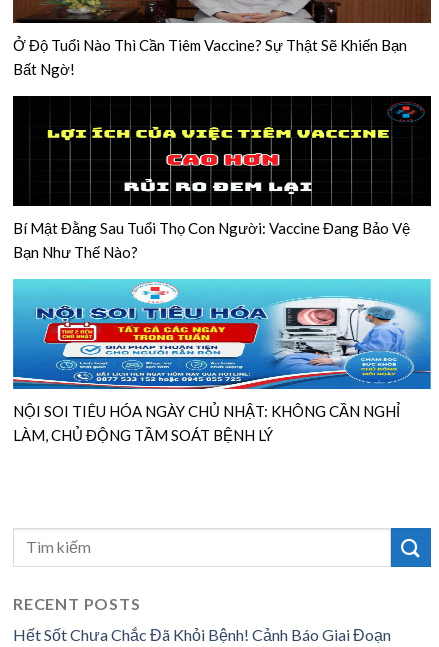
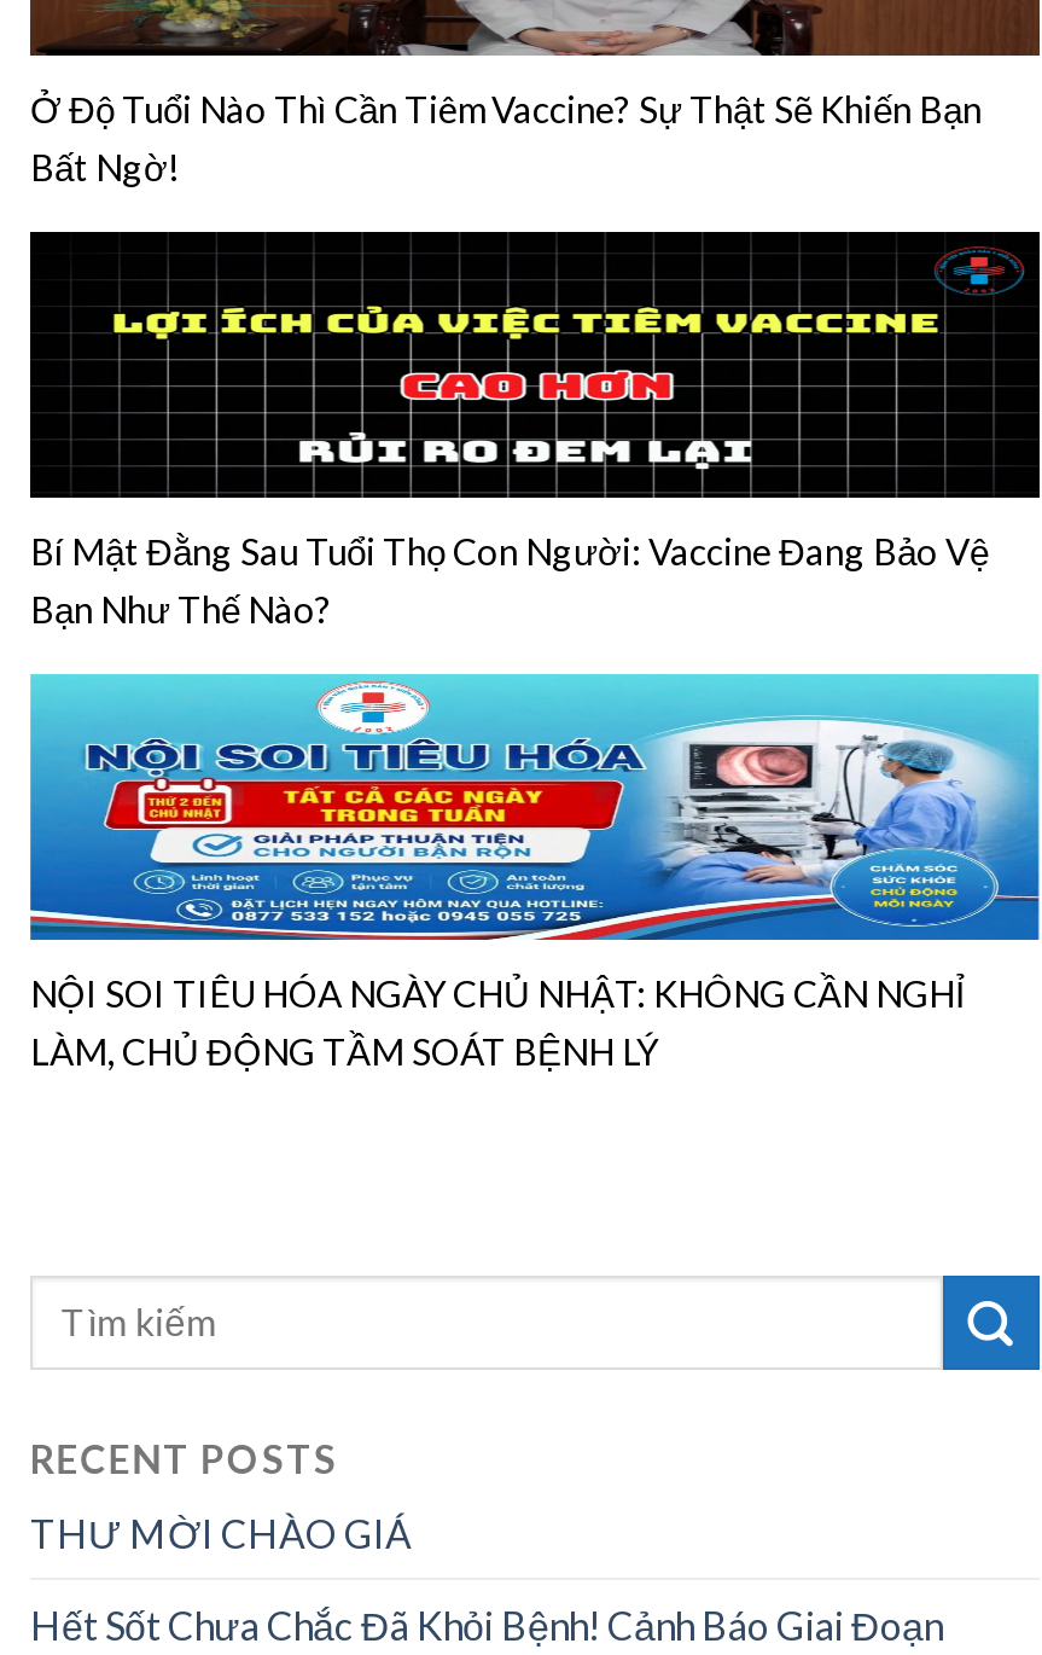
+ THƯ MỜI CHÀO GIÁ
